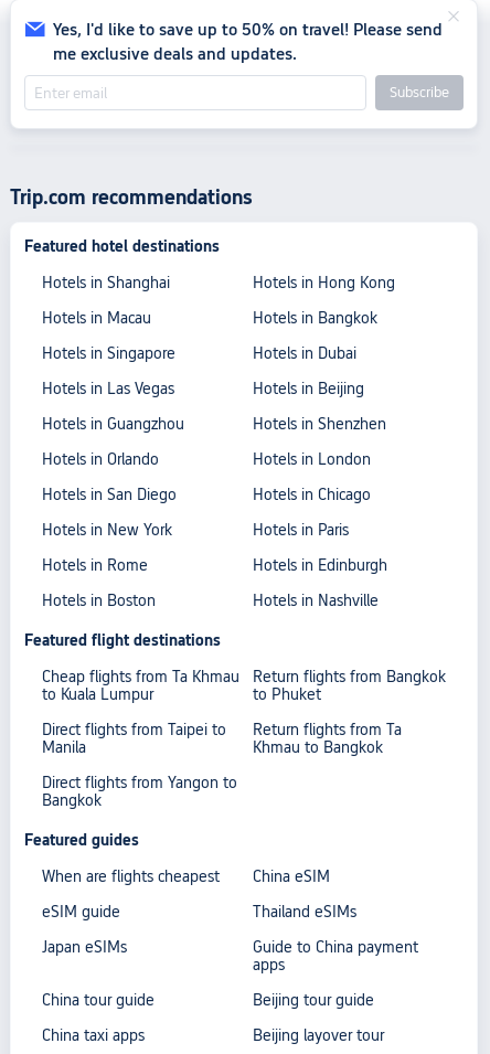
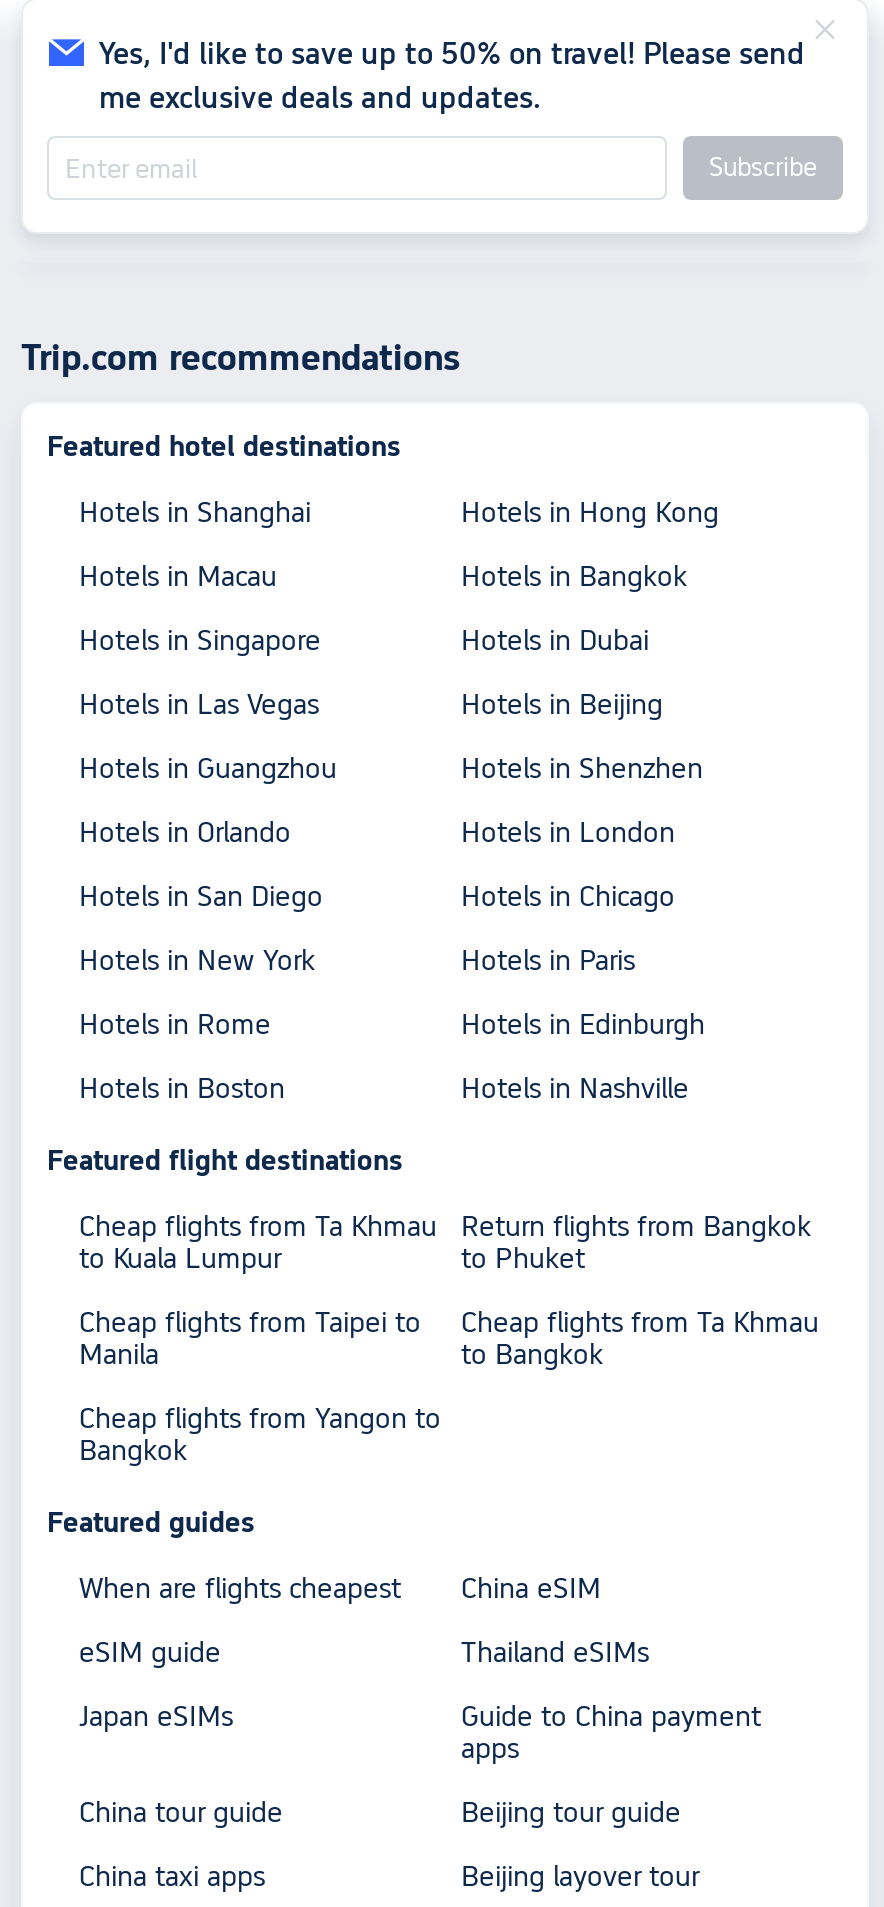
- Direct flights from Taipei to
+ Cheap flights from Taipei to

- Return flights from Ta
- Khmau to Bangkok
+ Cheap flights from Ta Khmau
+ to Bangkok

- Direct flights from Yangon to
+ Cheap flights from Yangon to
